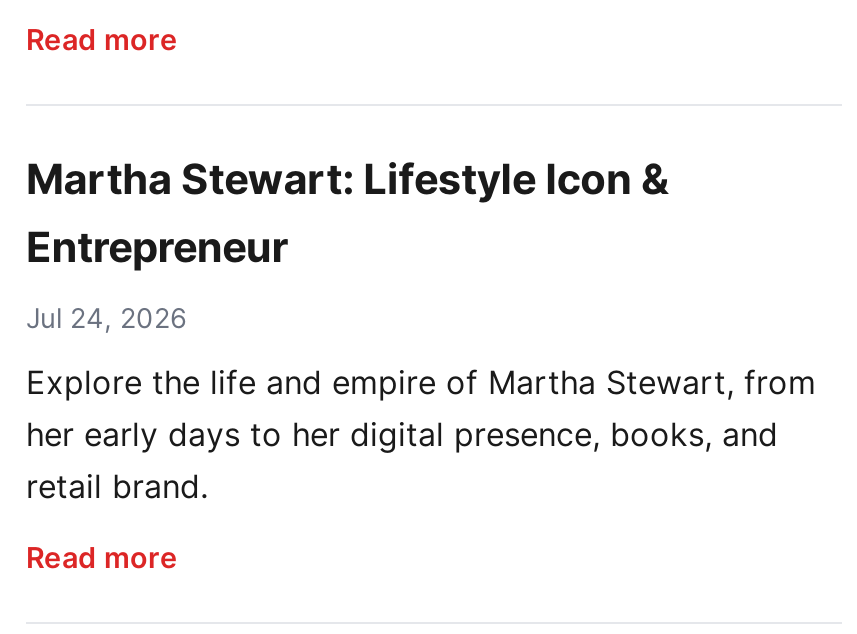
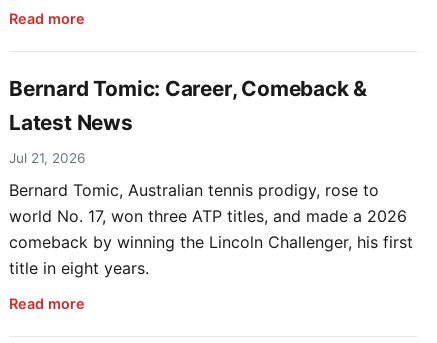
- Martha Stewart: Lifestyle Icon &
- Entrepreneur
+ Bernard Tomic: Career, Comeback &
+ Latest News

- Jul 24, 2026
+ Jul 21, 2026

- Explore the life and empire of Martha Stewart, from
- her early days to her digital presence, books, and
- retail brand.
+ Bernard Tomic, Australian tennis prodigy, rose to
+ world No. 17, won three ATP titles, and made a 2026
+ comeback by winning the Lincoln Challenger, his first
+ title in eight years.
